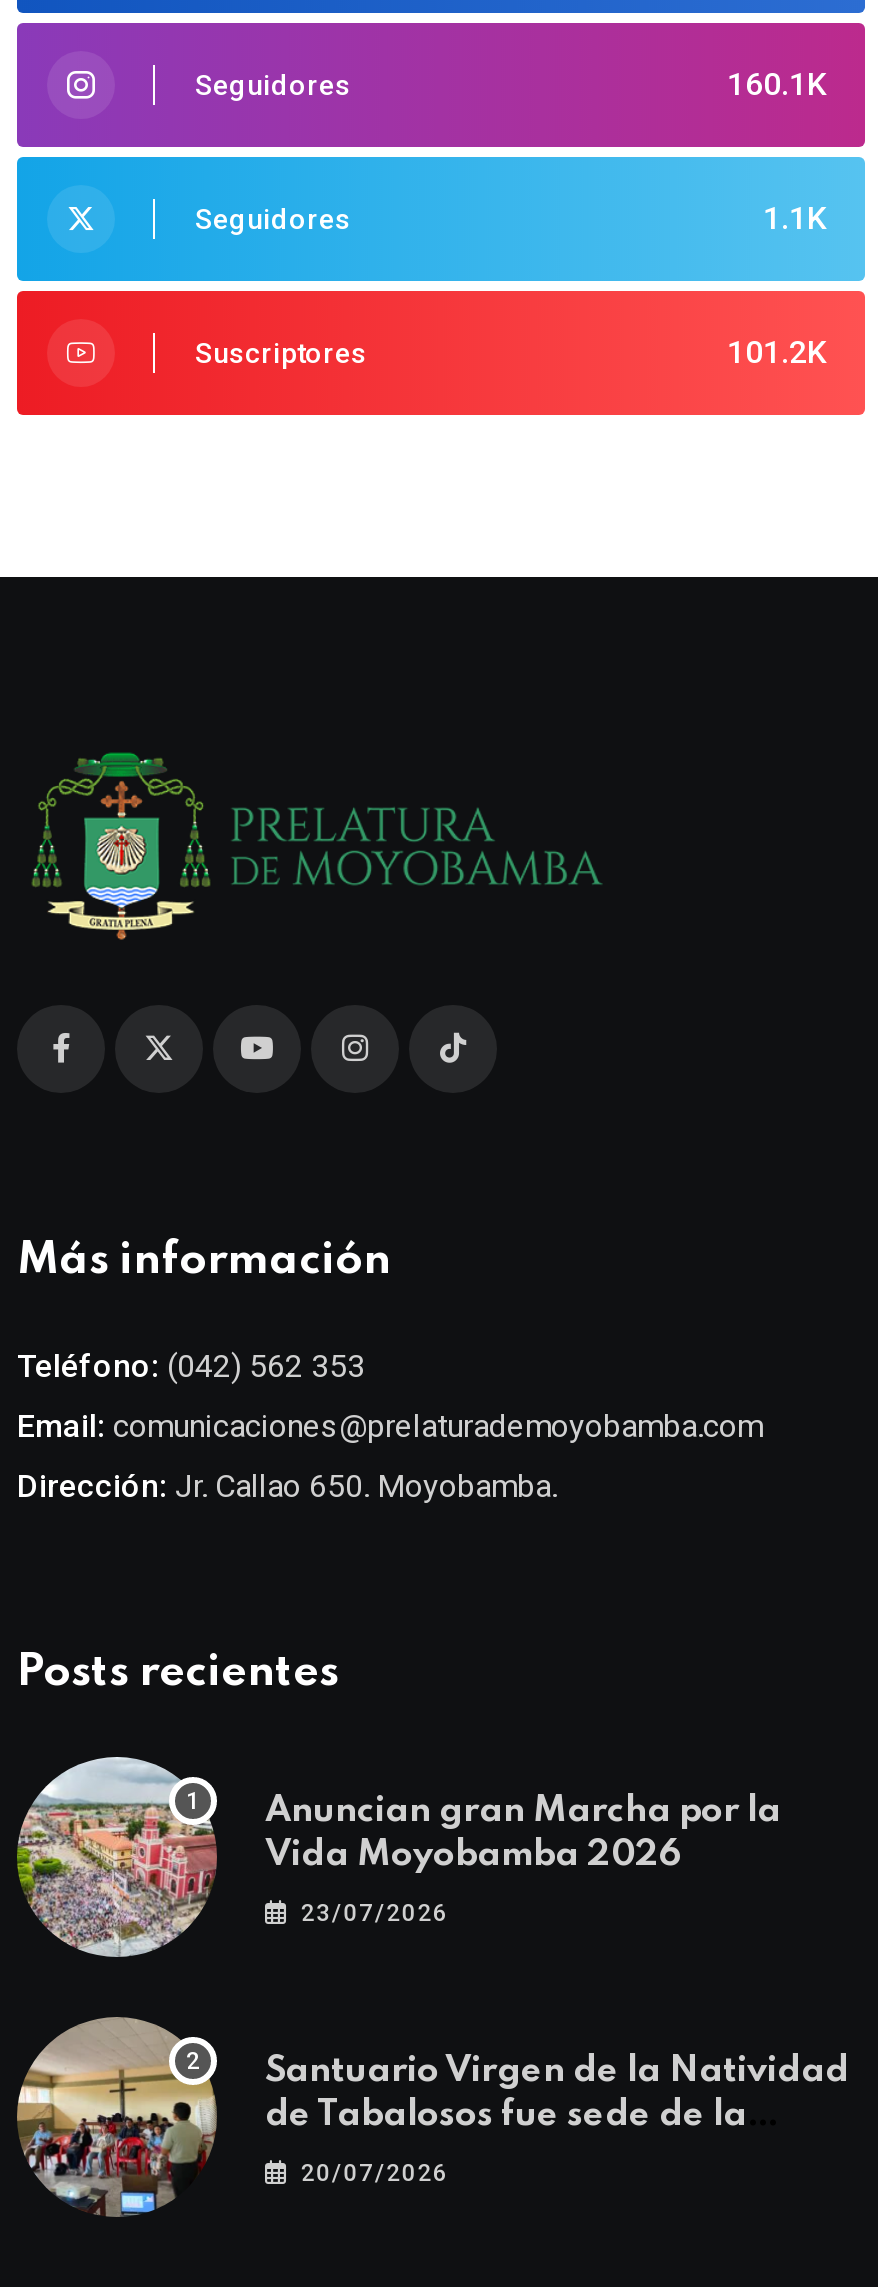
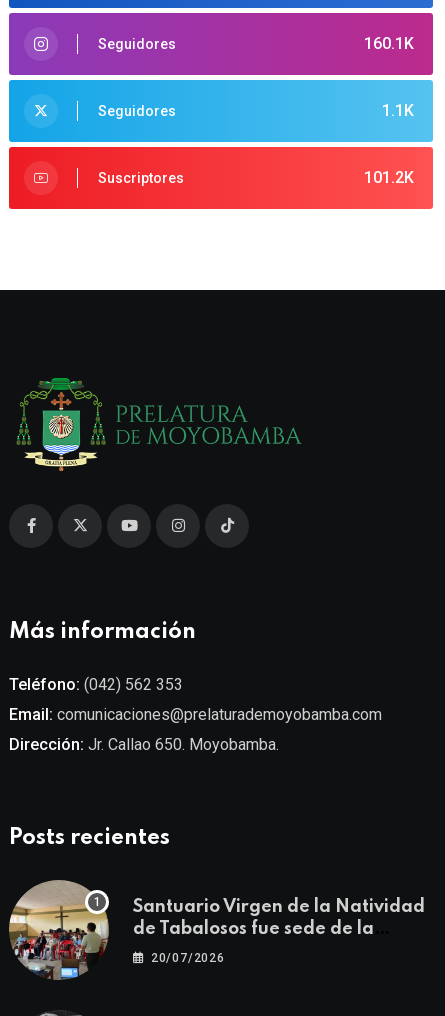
- [image]
- Anuncian gran Marcha por la
- Vida Moyobamba 2026
- 23/07/2026
